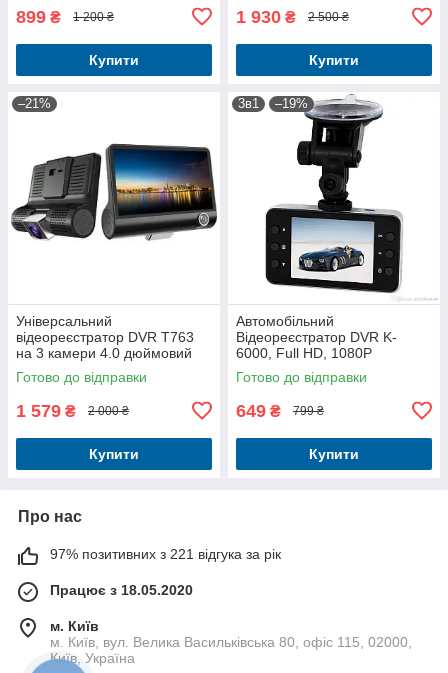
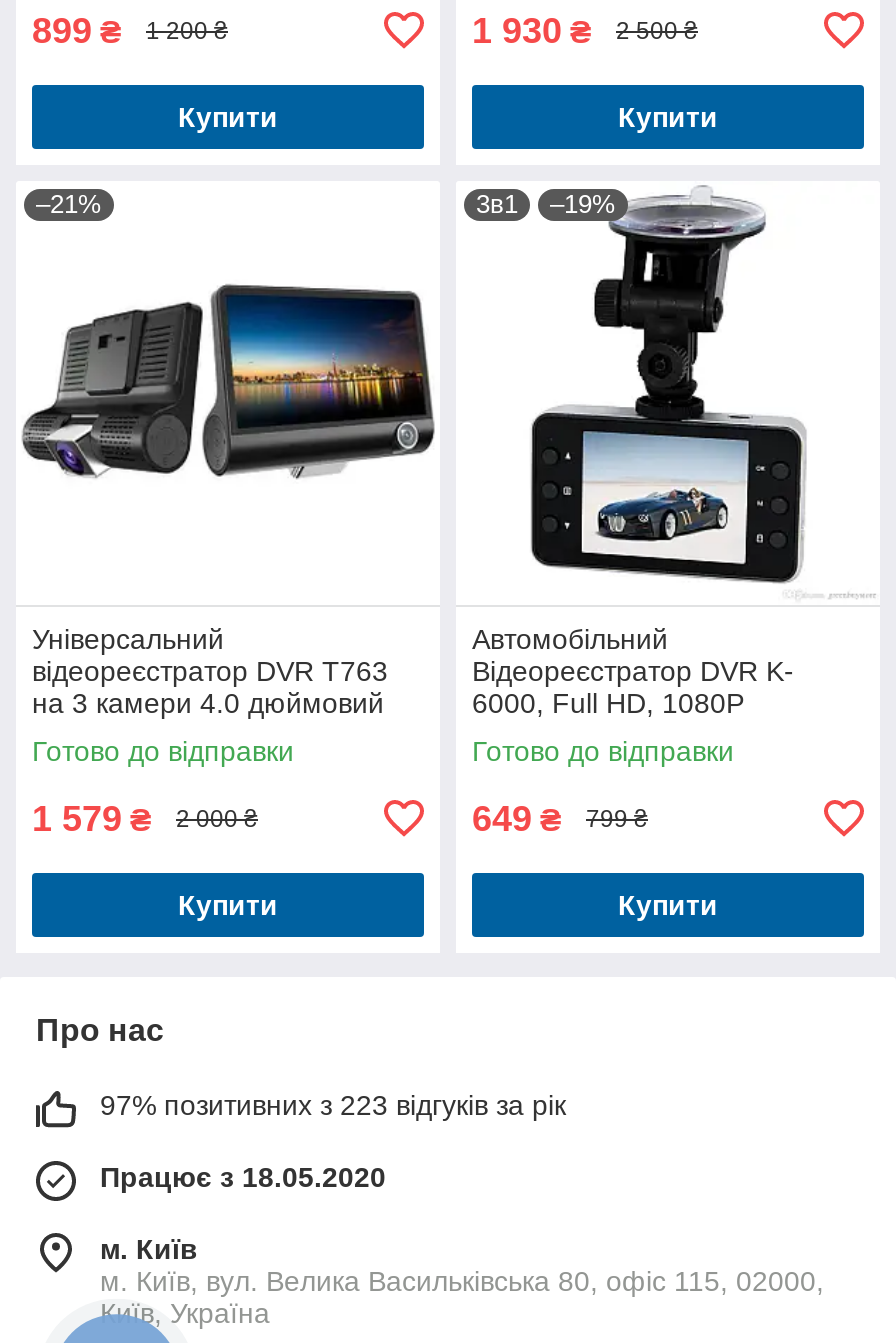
- 97% позитивних з 221 відгука за рік
+ 97% позитивних з 223 відгуків за рік
